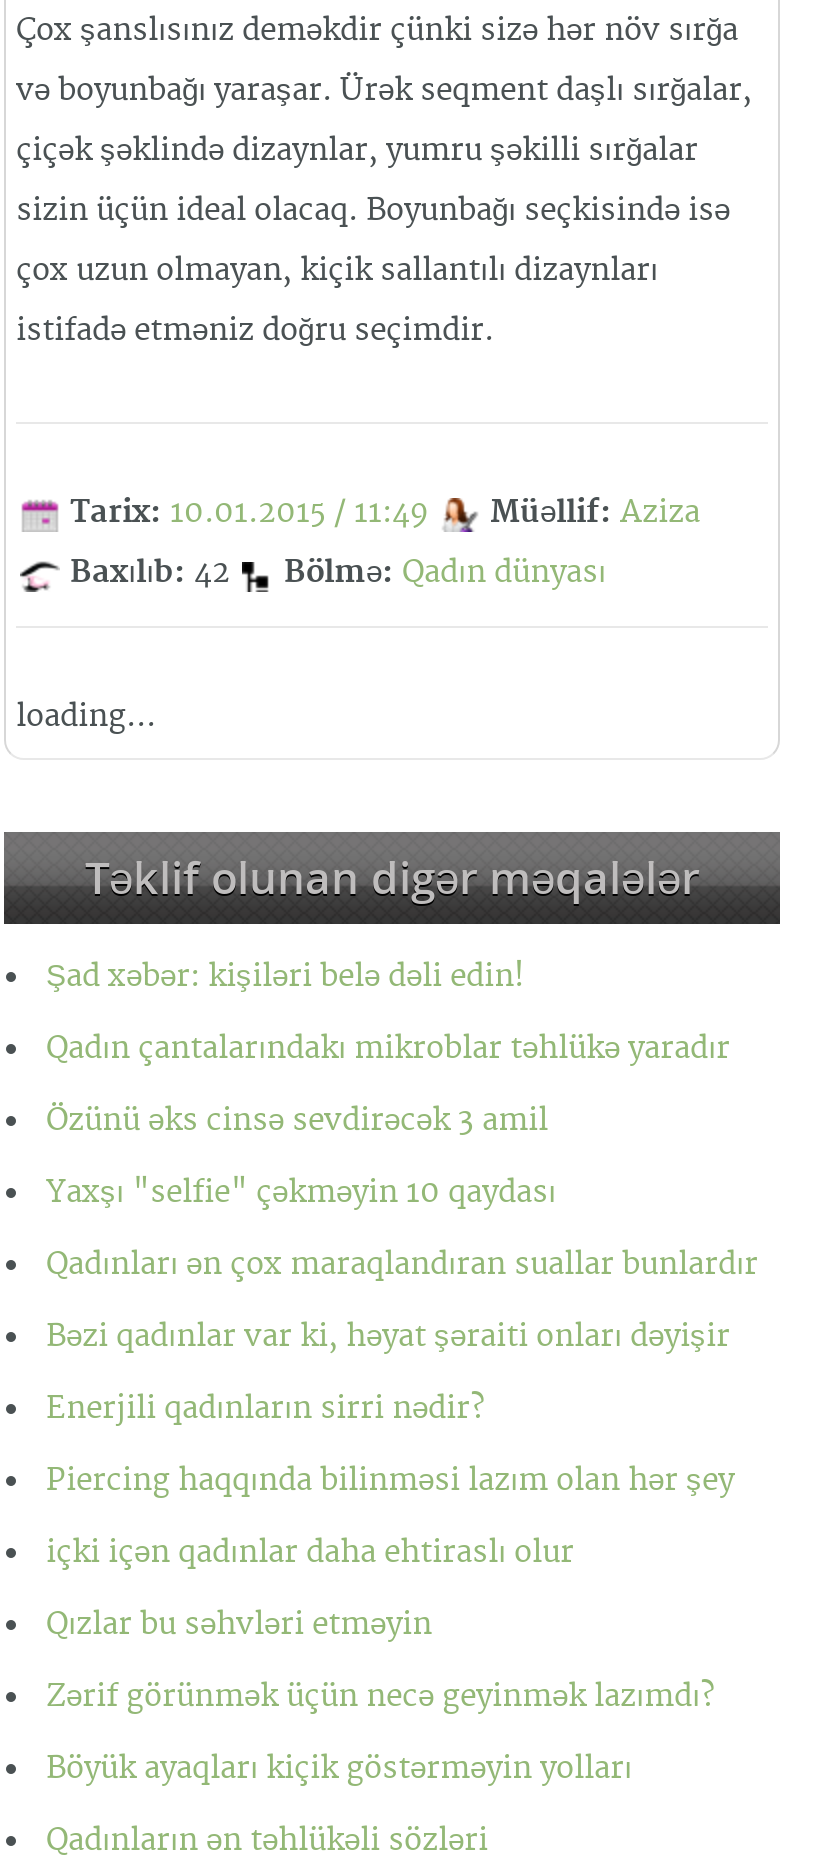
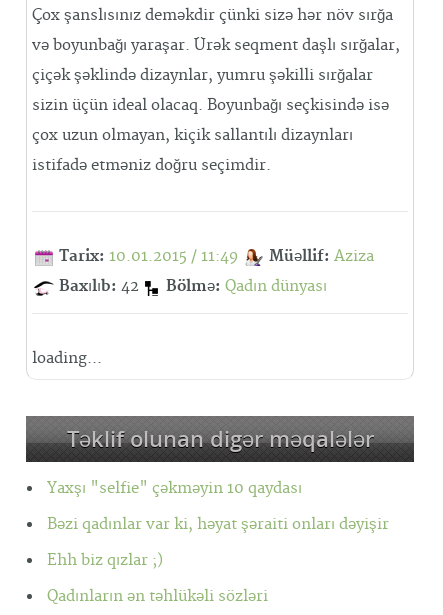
- Şad xəbər: kişiləri belə dəli edin!
- Qadın çantalarındakı mikroblar təhlükə yaradır
- Özünü əks cinsə sevdirəcək 3 amil

- Qadınları ən çox maraqlandıran suallar bunlardır

- Enerjili qadınların sirri nədir?
- Piercing haqqında bilinməsi lazım olan hər şey
- içki içən qadınlar daha ehtiraslı olur
- Qızlar bu səhvləri etməyin
- Zərif görünmək üçün necə geyinmək lazımdı?
- Böyük ayaqları kiçik göstərməyin yolları
+ Ehh biz qızlar ;)
